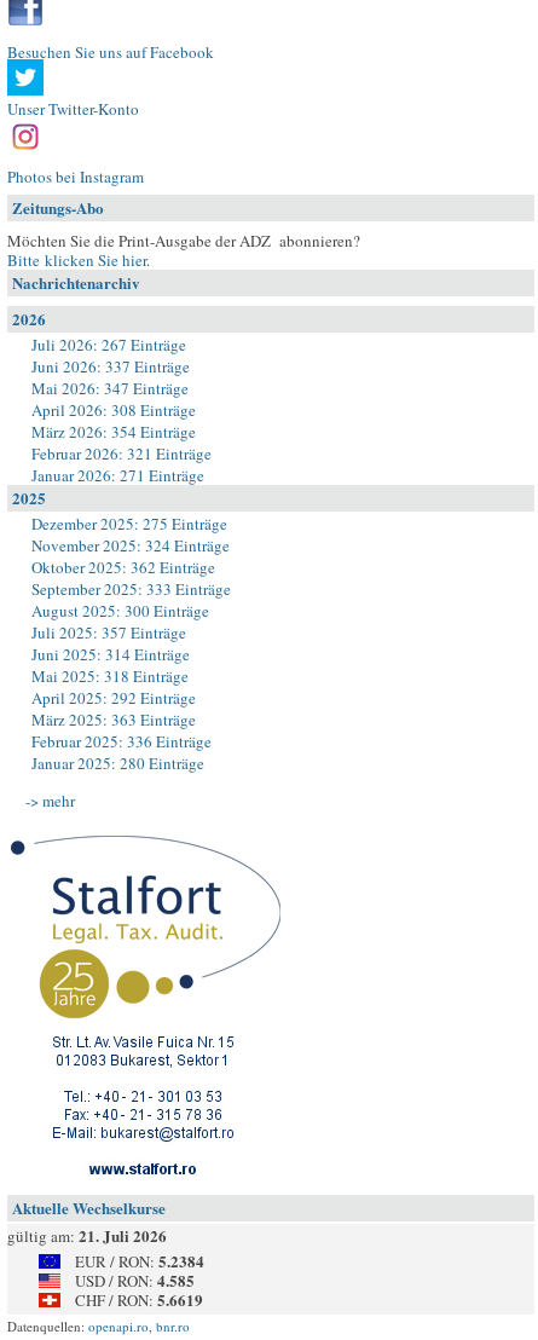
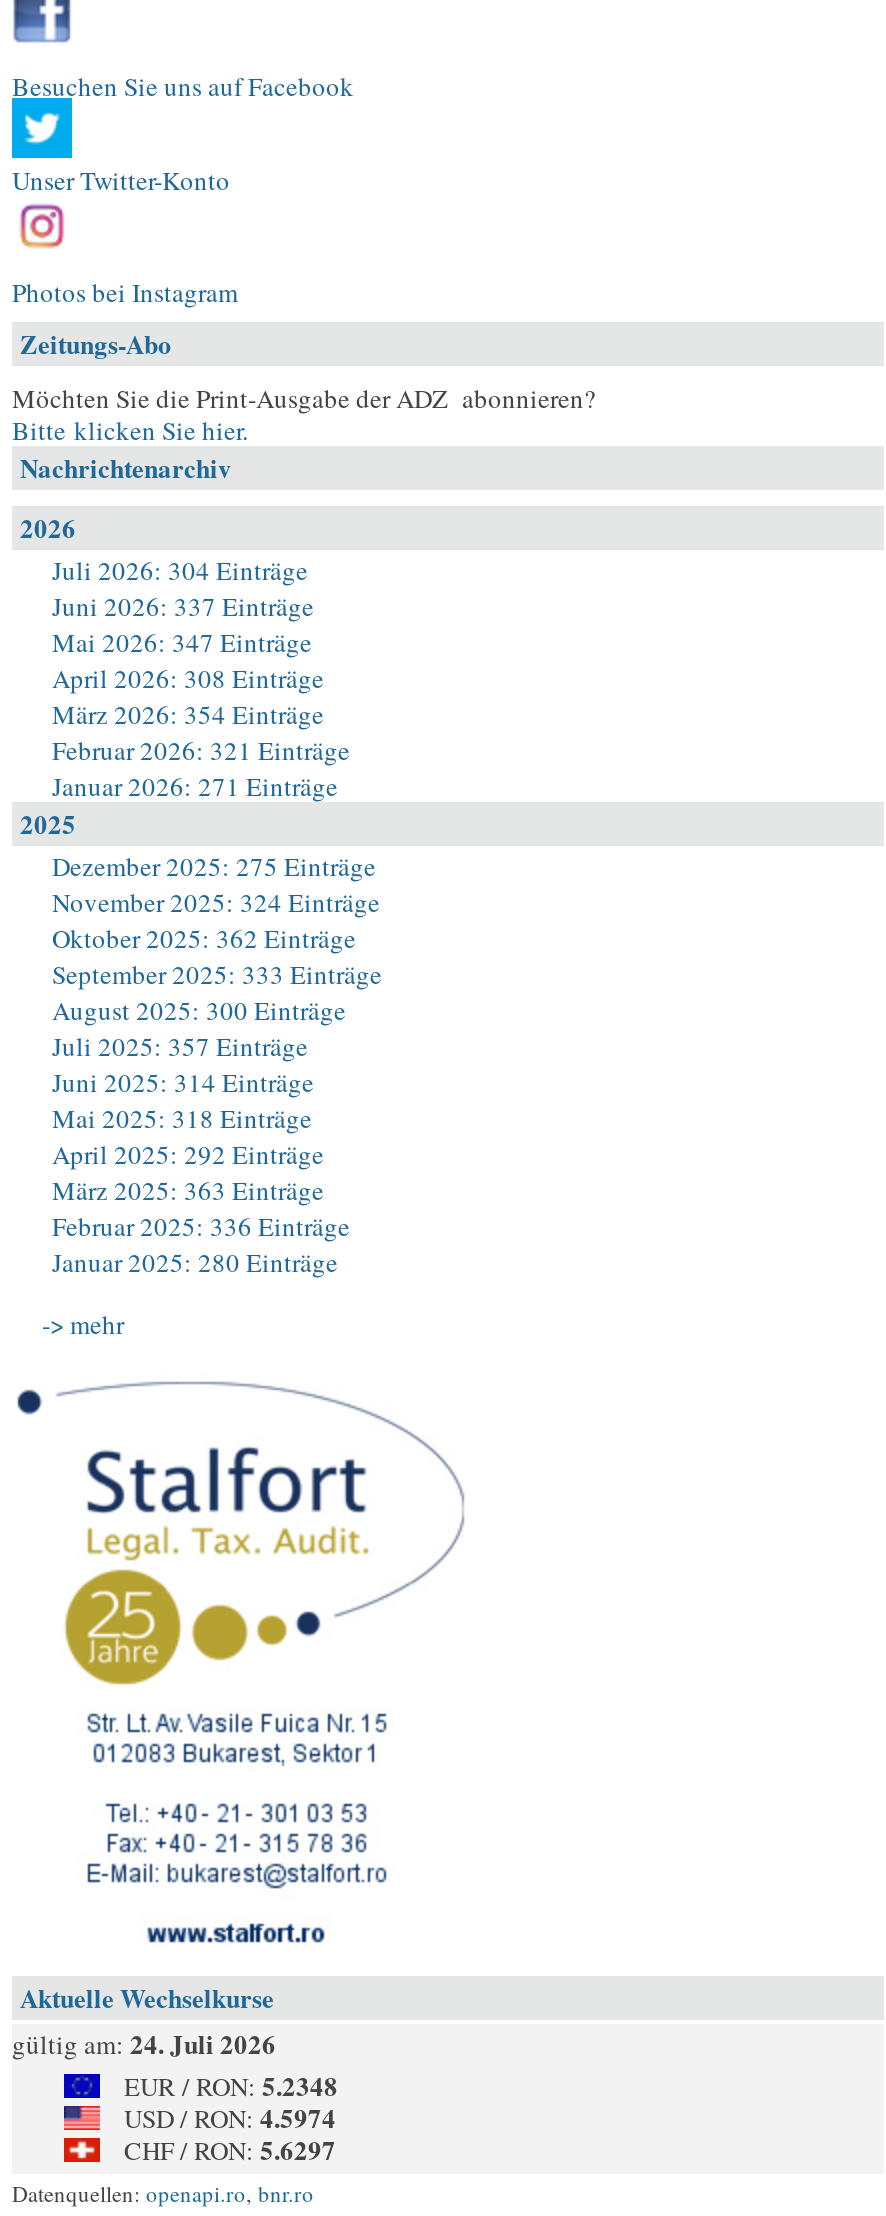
- Juli 2026: 267 Einträge
+ Juli 2026: 304 Einträge

- gültig am: 21. Juli 2026
+ gültig am: 24. Juli 2026

- EUR / RON: 5.2384
+ EUR / RON: 5.2348

- USD / RON: 4.585
+ USD / RON: 4.5974

- CHF / RON: 5.6619
+ CHF / RON: 5.6297
